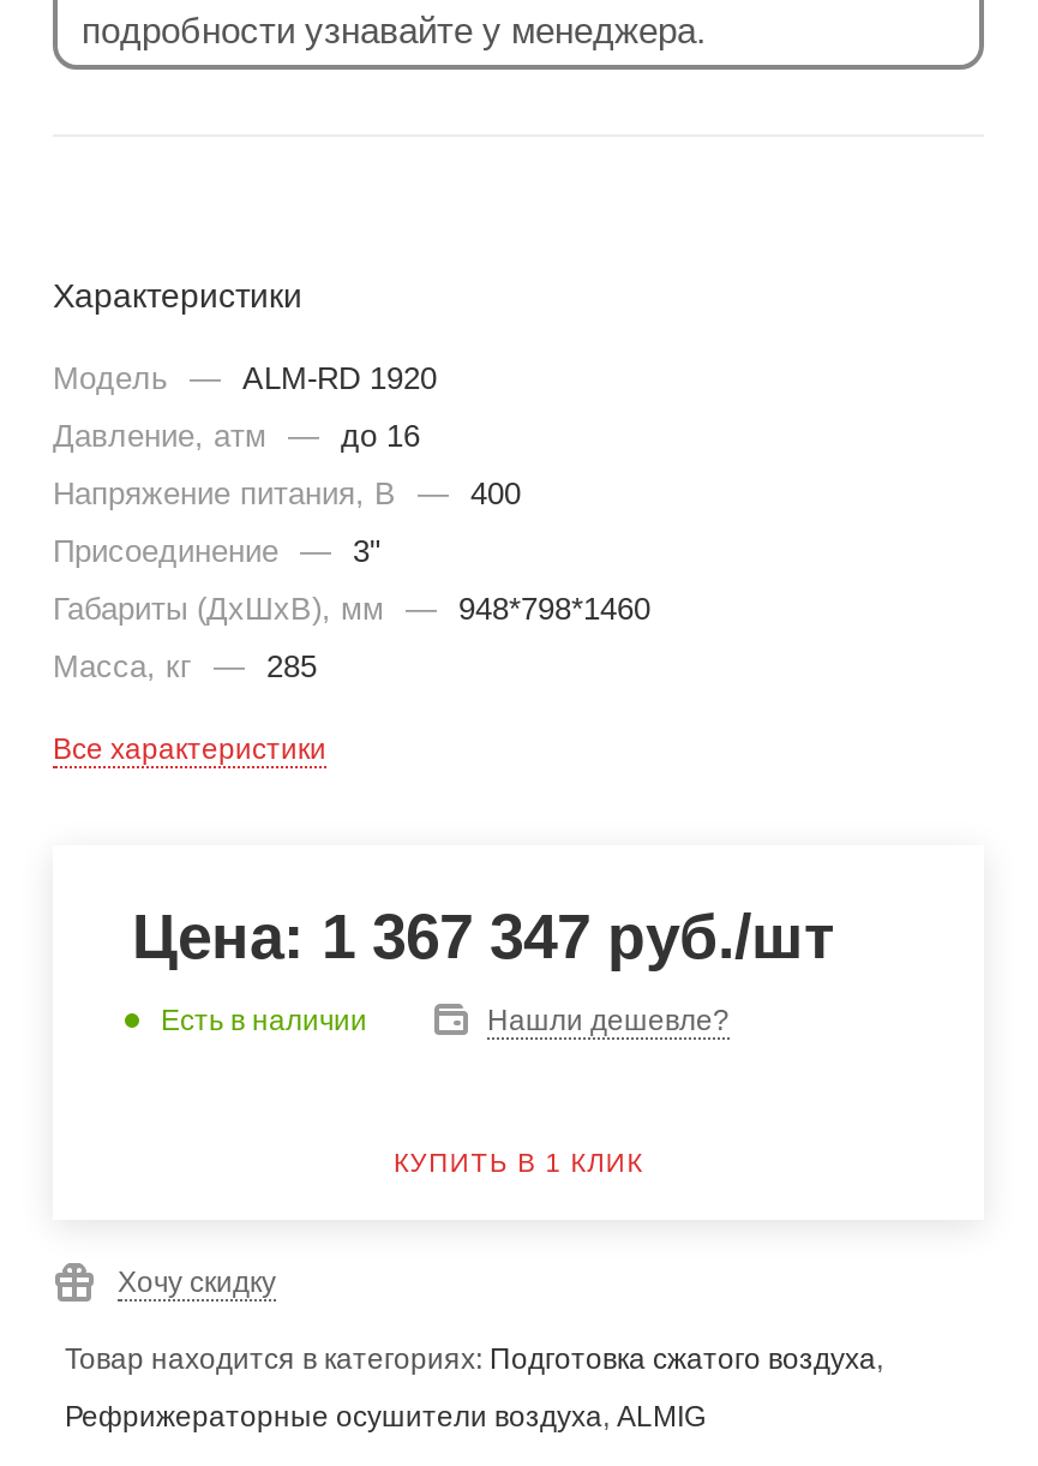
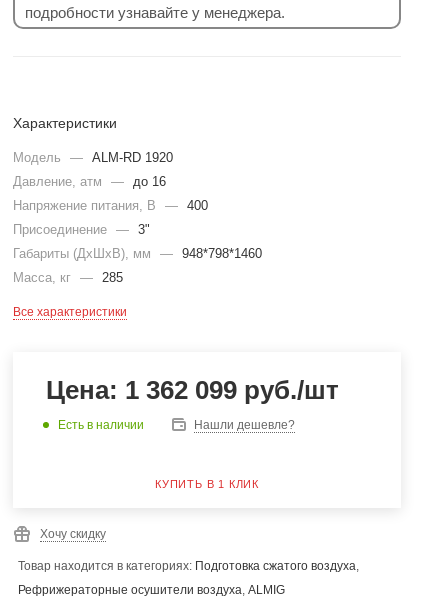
- Цена: 1 367 347 руб./шт
+ Цена: 1 362 099 руб./шт
